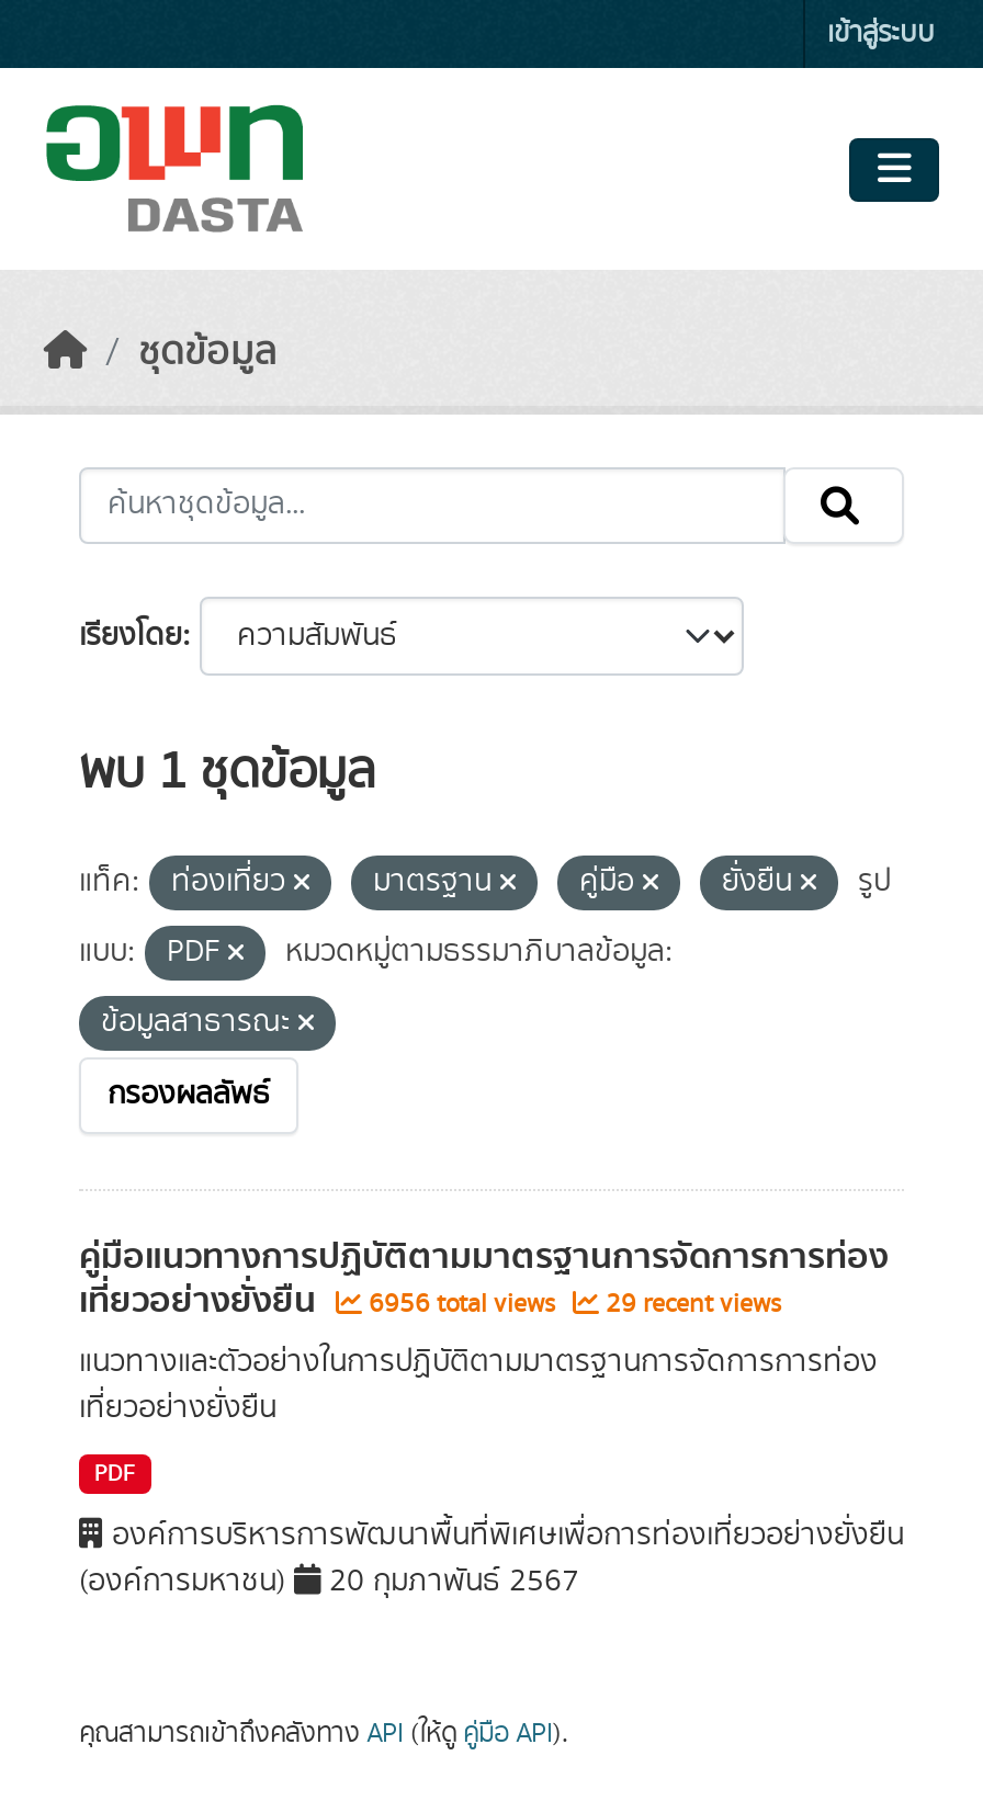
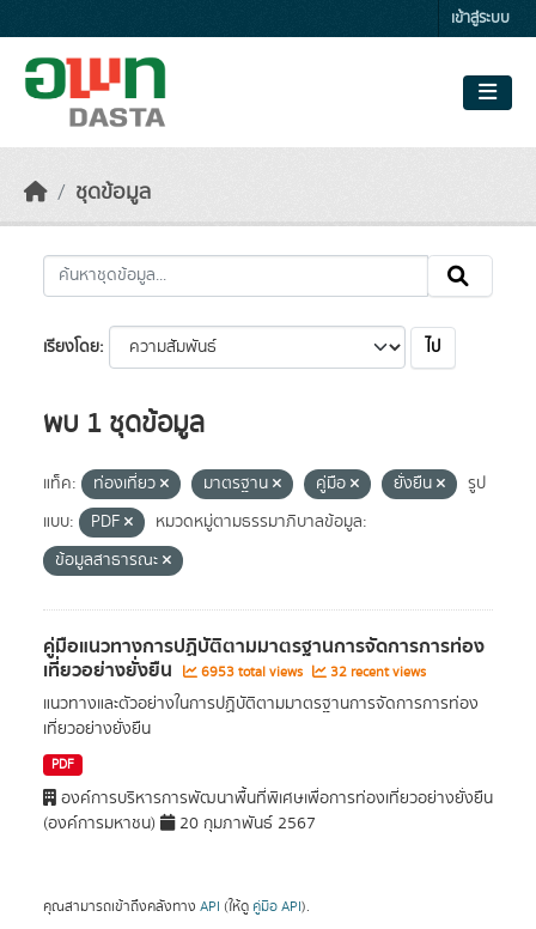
+ ไป

- กรองผลลัพธ์

- 6956 total views
+ 6953 total views

- 29 recent views
+ 32 recent views
